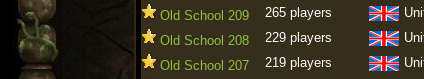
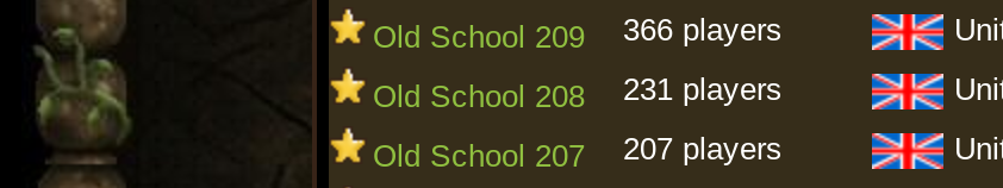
- Old School 209 265 players
+ Old School 209 366 players

- Old School 208 229 players
+ Old School 208 231 players

- Old School 207 219 players
+ Old School 207 207 players
